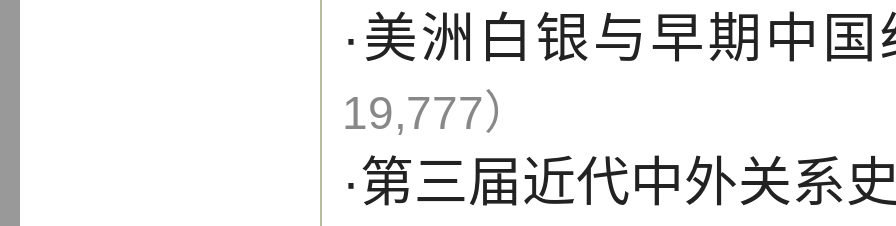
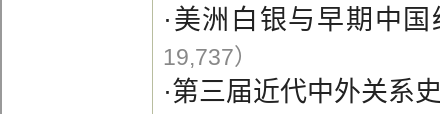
- 19,777）
+ 19,737）
